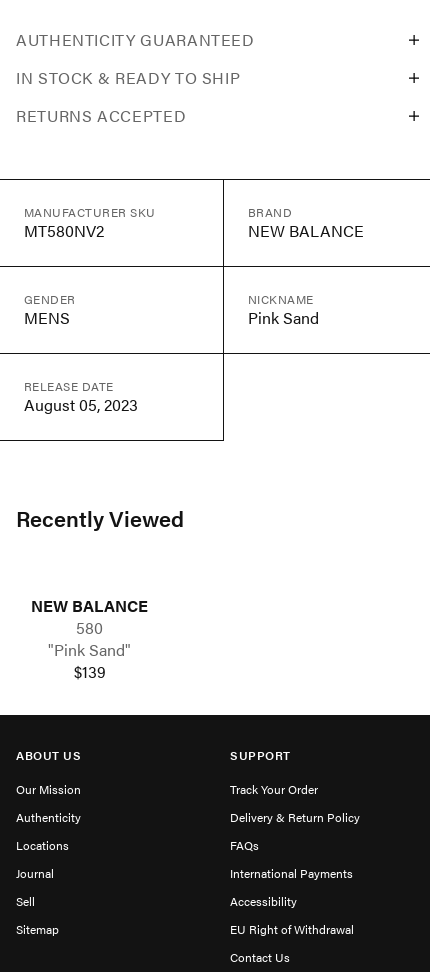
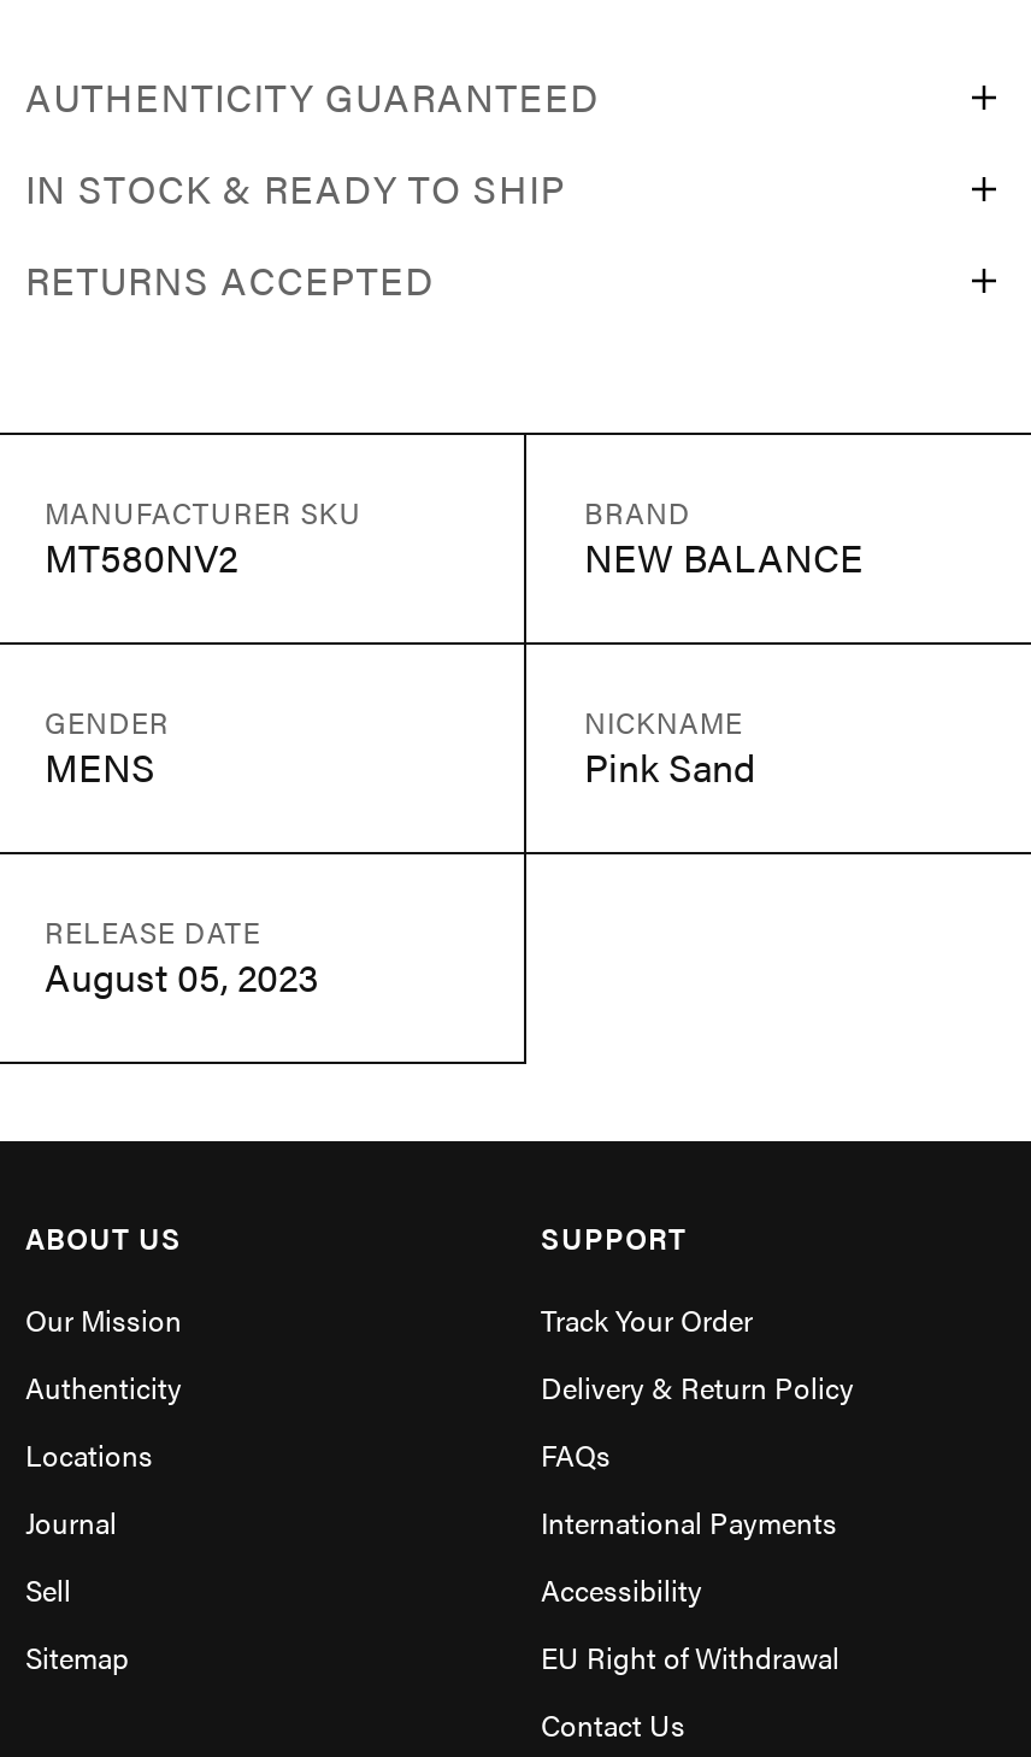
- Recently Viewed
- NEW BALANCE
- 580
- "Pink Sand"
- $139
